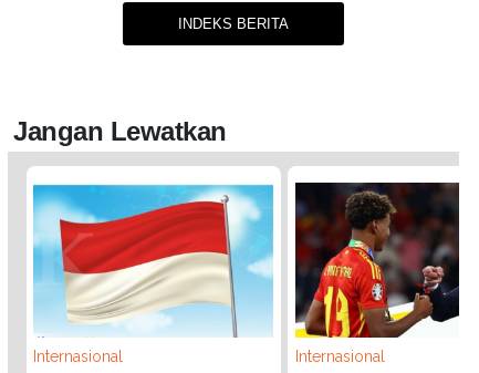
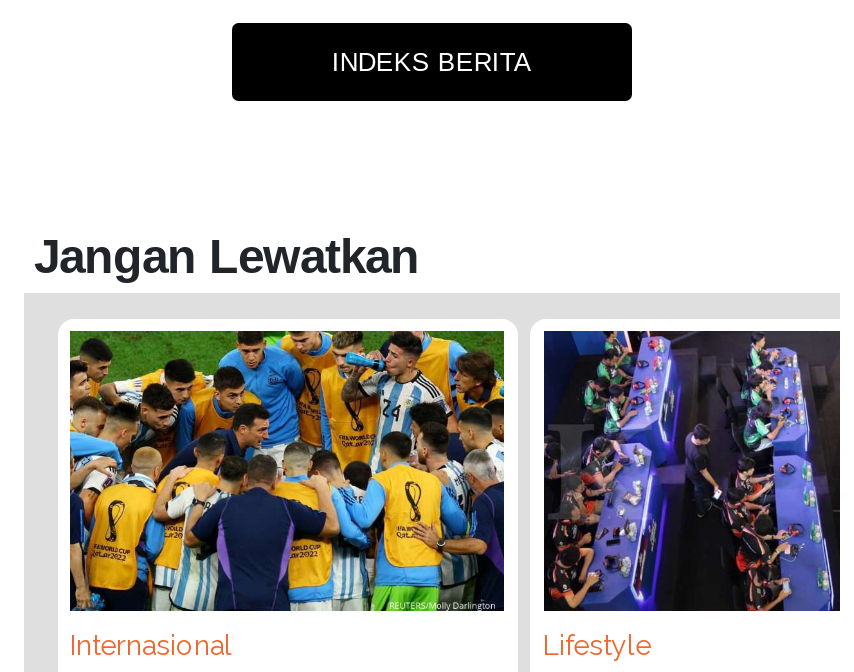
- [image]
- Internasional
+ [image]
+ Lifestyle

- [image]
+ [image]
